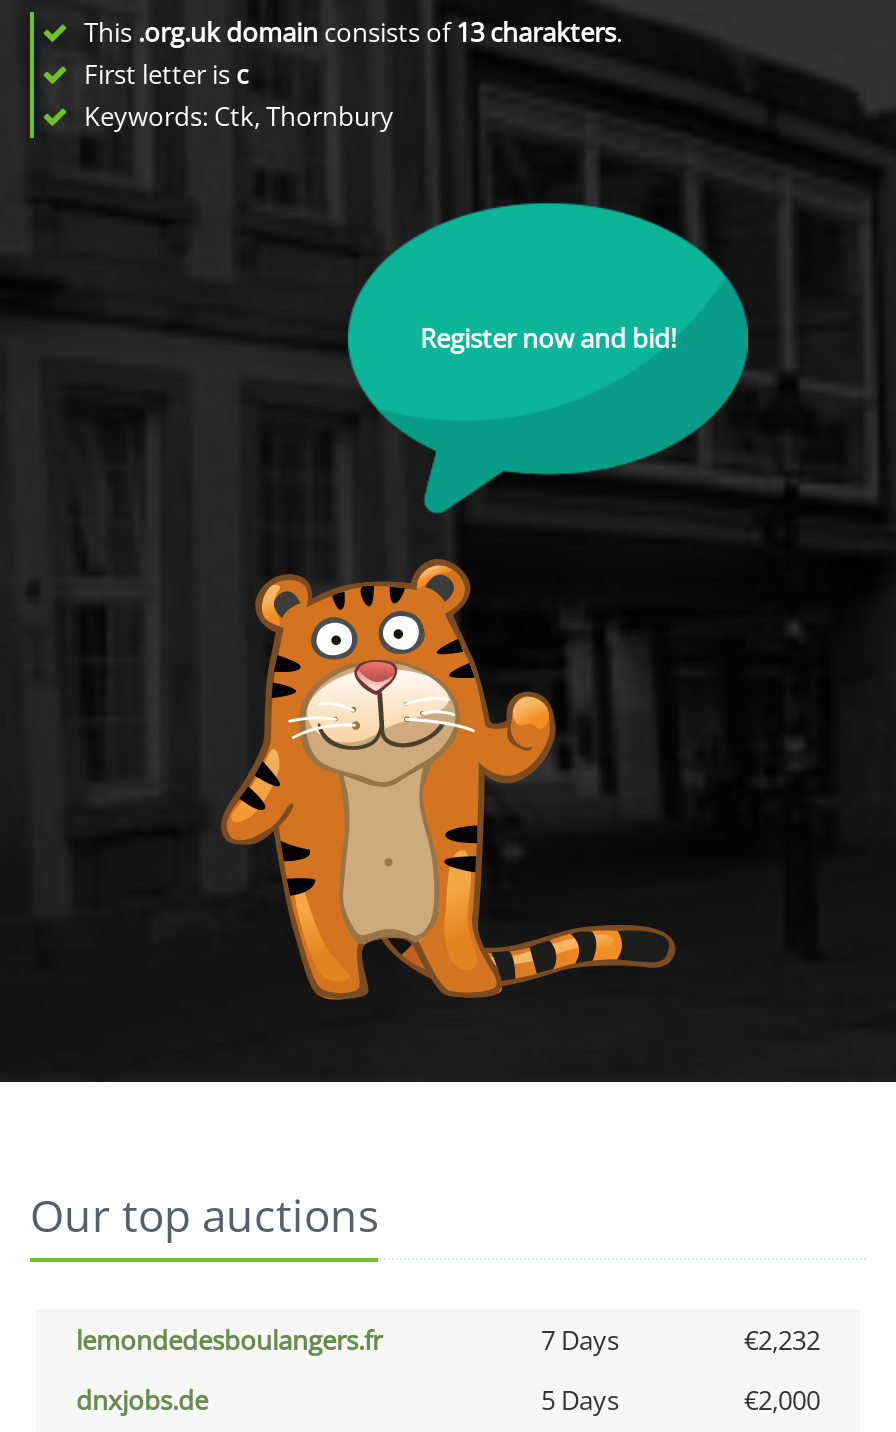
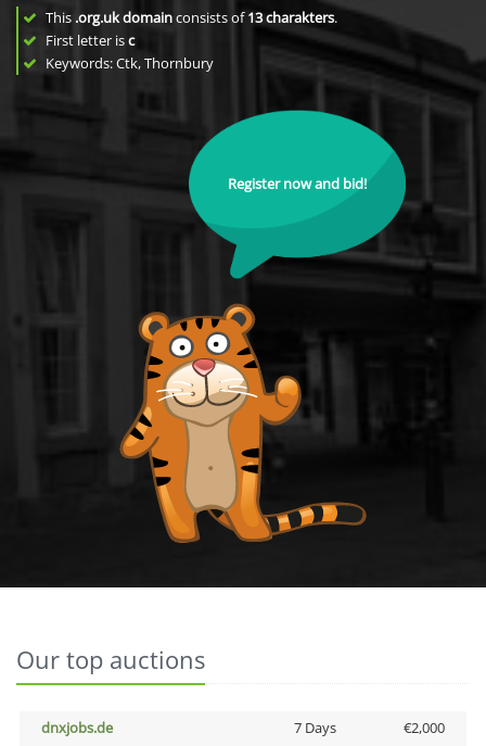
- lemondedesboulangers.fr
- 7 Days
- €2,232

- 5 Days
+ 7 Days
